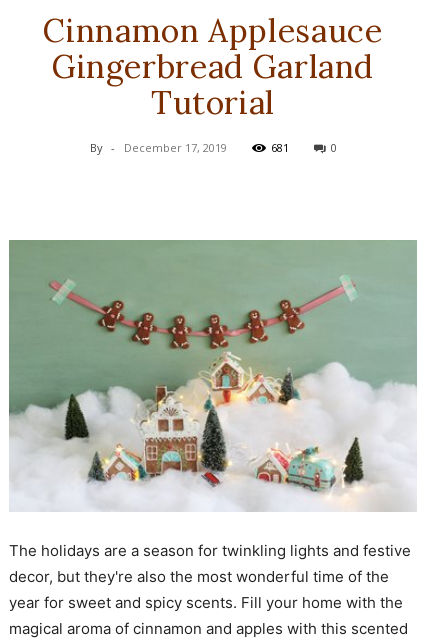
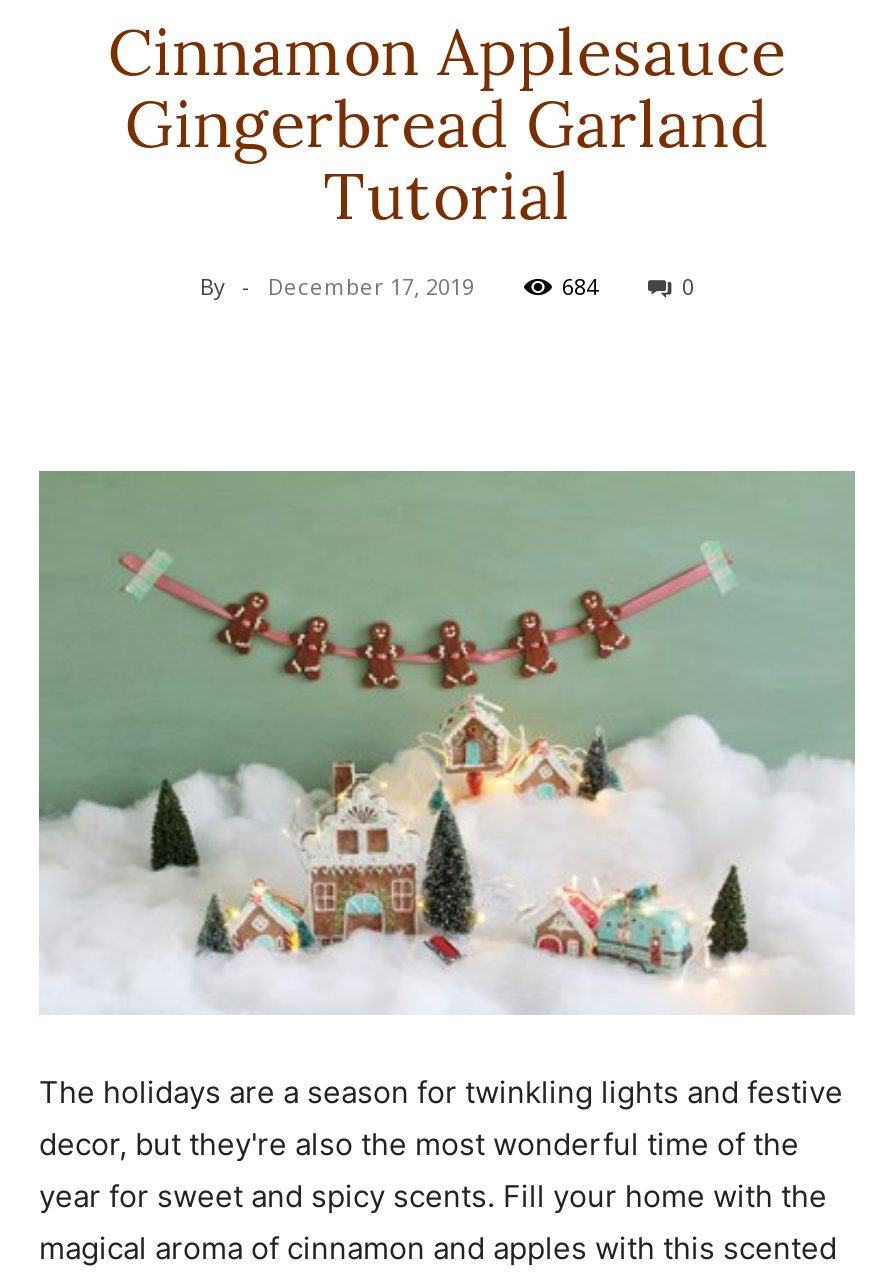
- 681
+ 684
